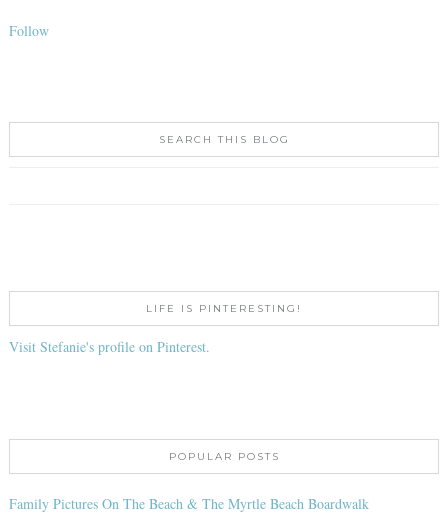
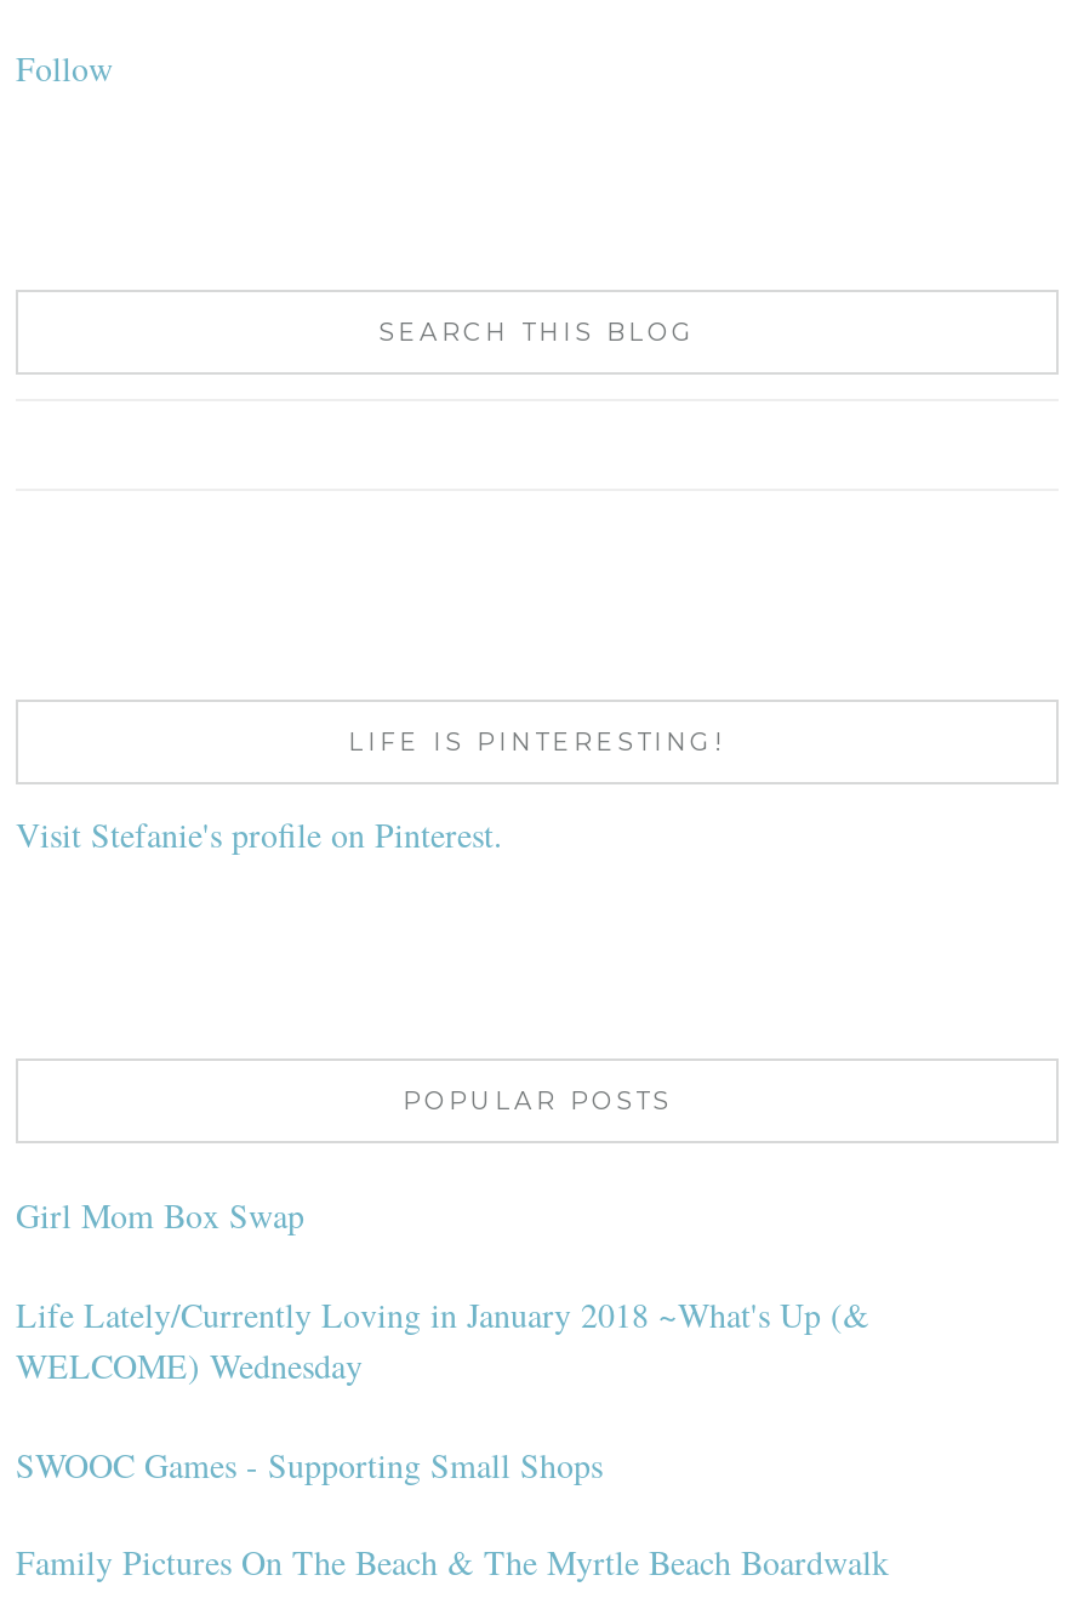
+ Girl Mom Box Swap
+ Life Lately/Currently Loving in January 2018 ~What's Up (&
+ WELCOME) Wednesday
+ SWOOC Games - Supporting Small Shops
